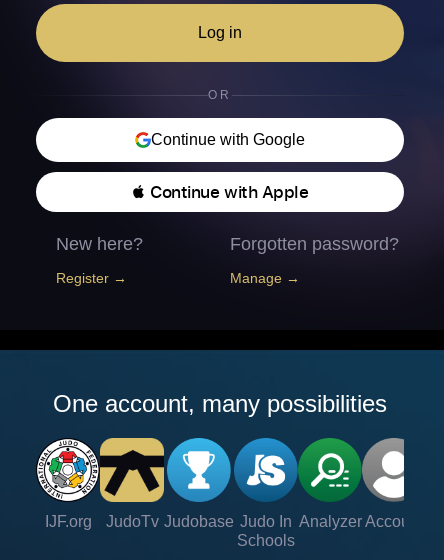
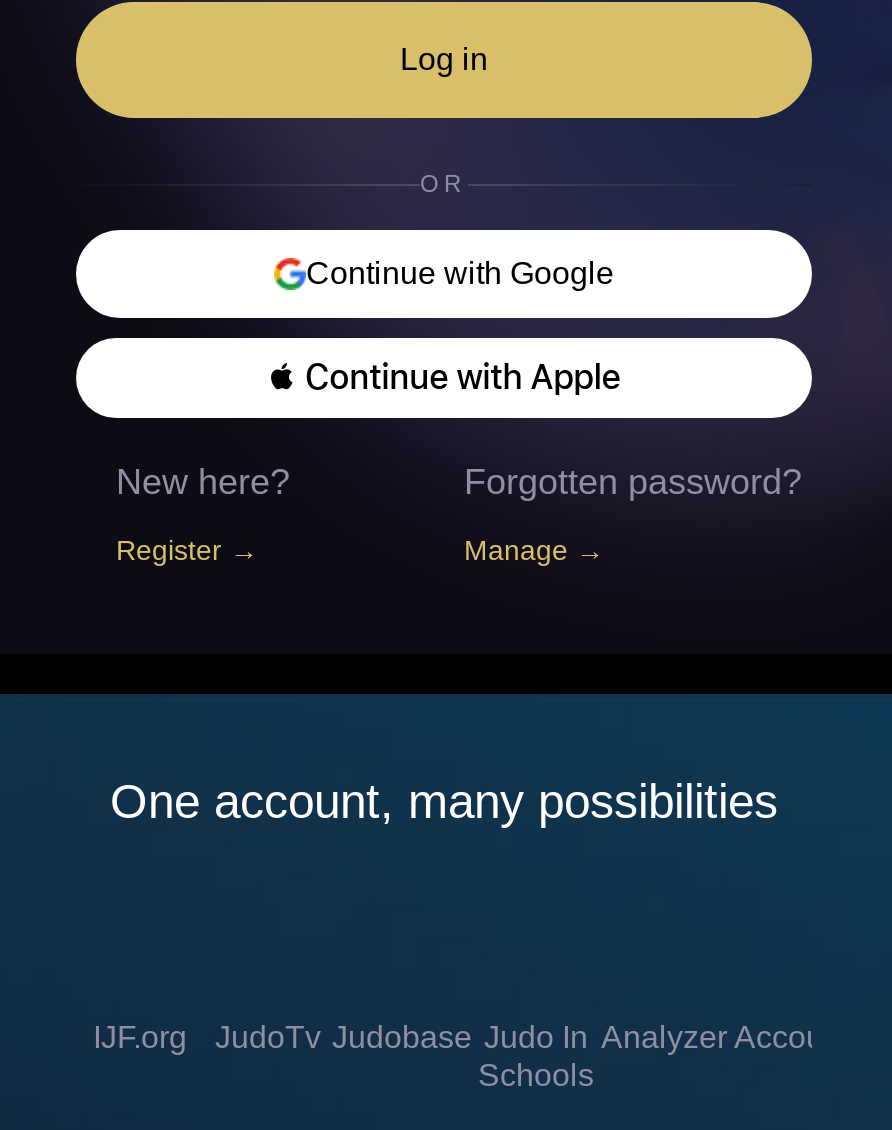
- [image]
